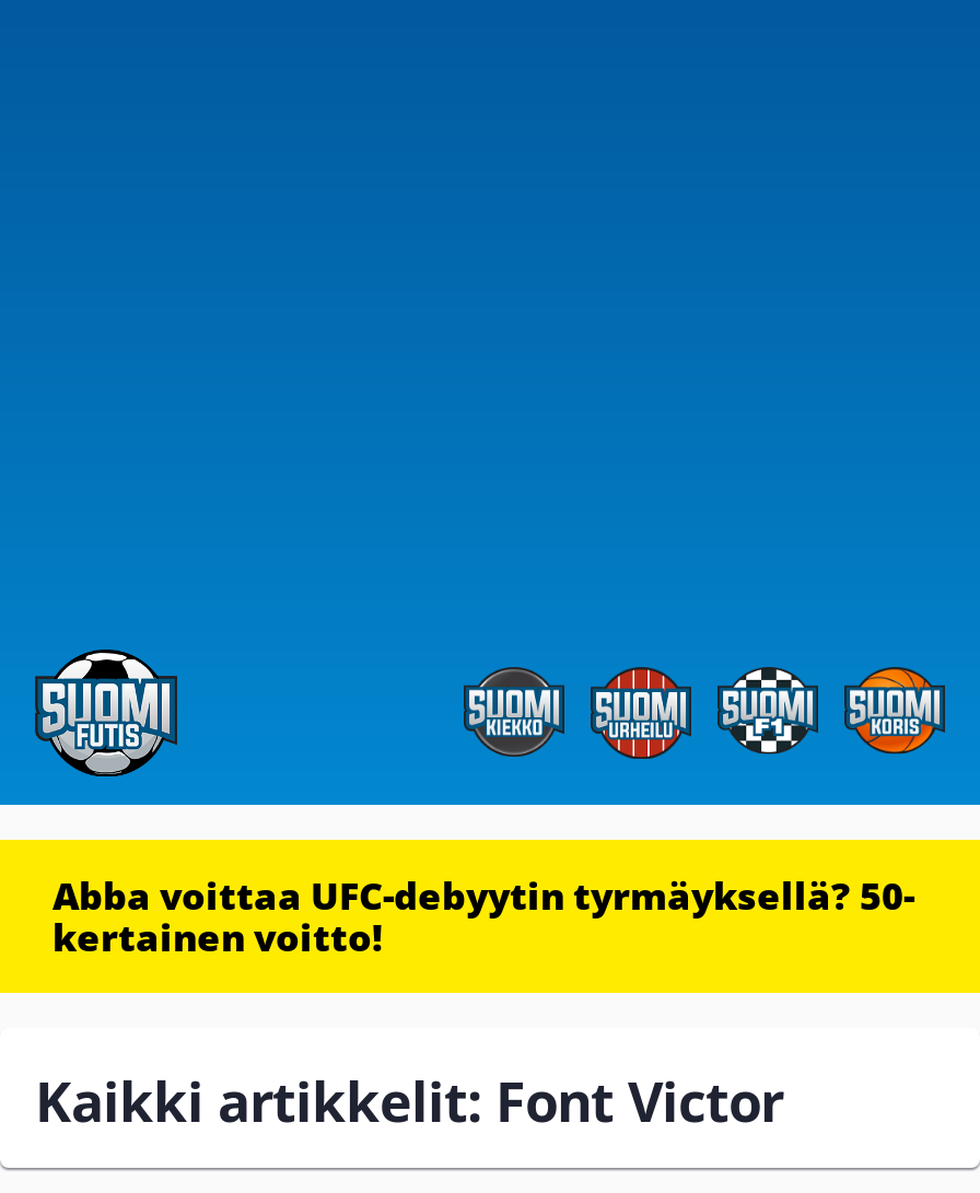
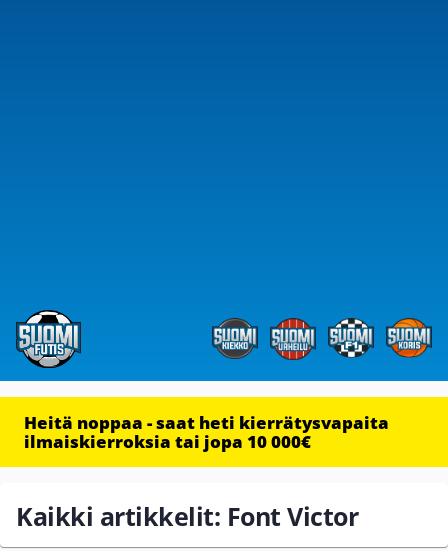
- Abba voittaa UFC-debyytin tyrmäyksellä? 50-
- kertainen voitto!
+ Heitä noppaa - saat heti kierrätysvapaita
+ ilmaiskierroksia tai jopa 10 000€
